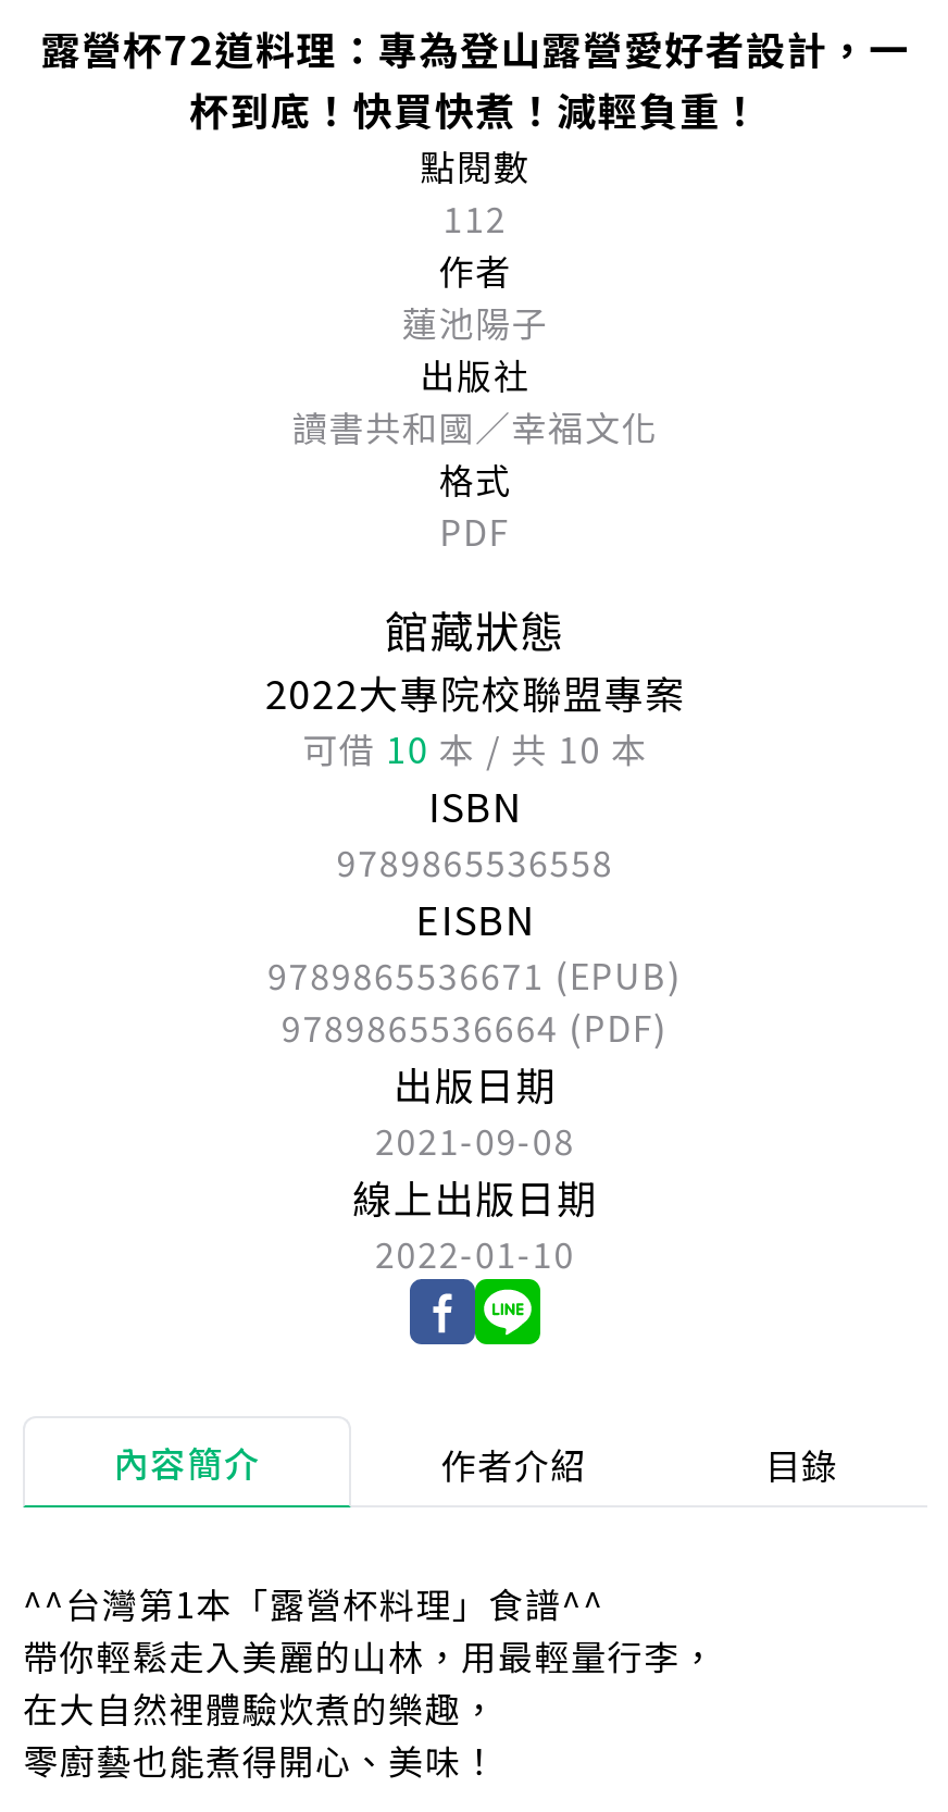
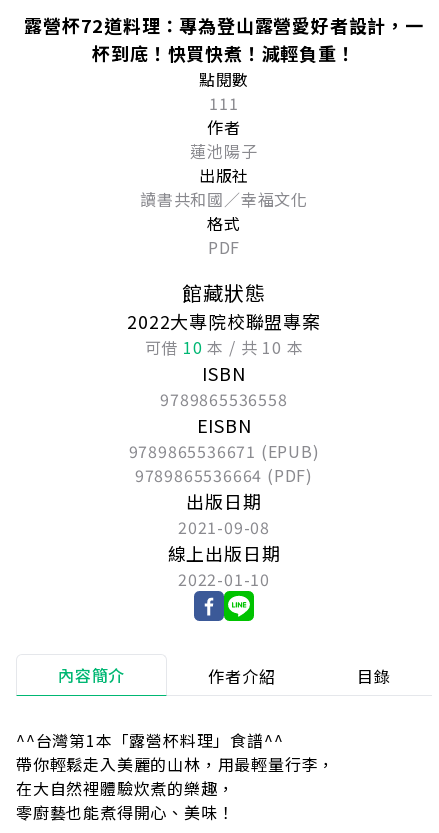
- 112
+ 111
